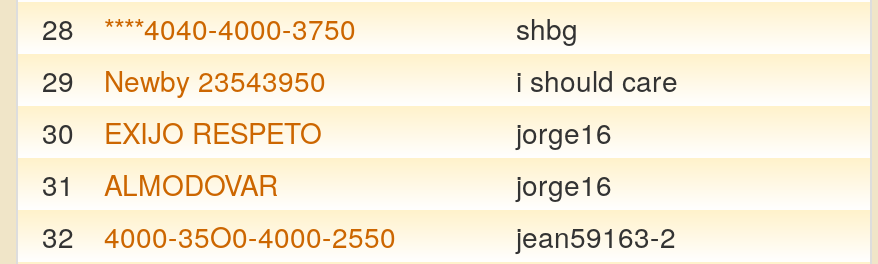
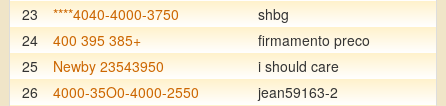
- 28 ****4040-4000-3750
+ 23 ****4040-4000-3750

- 29
+ 24
+ 400 395 385+
+ firmamento preco
+ 25

moved down: Newby 23543950 | i should care

- 30
- EXIJO RESPETO
- jorge16
- 31
- ALMODOVAR
- jorge16
- 32
+ 26
